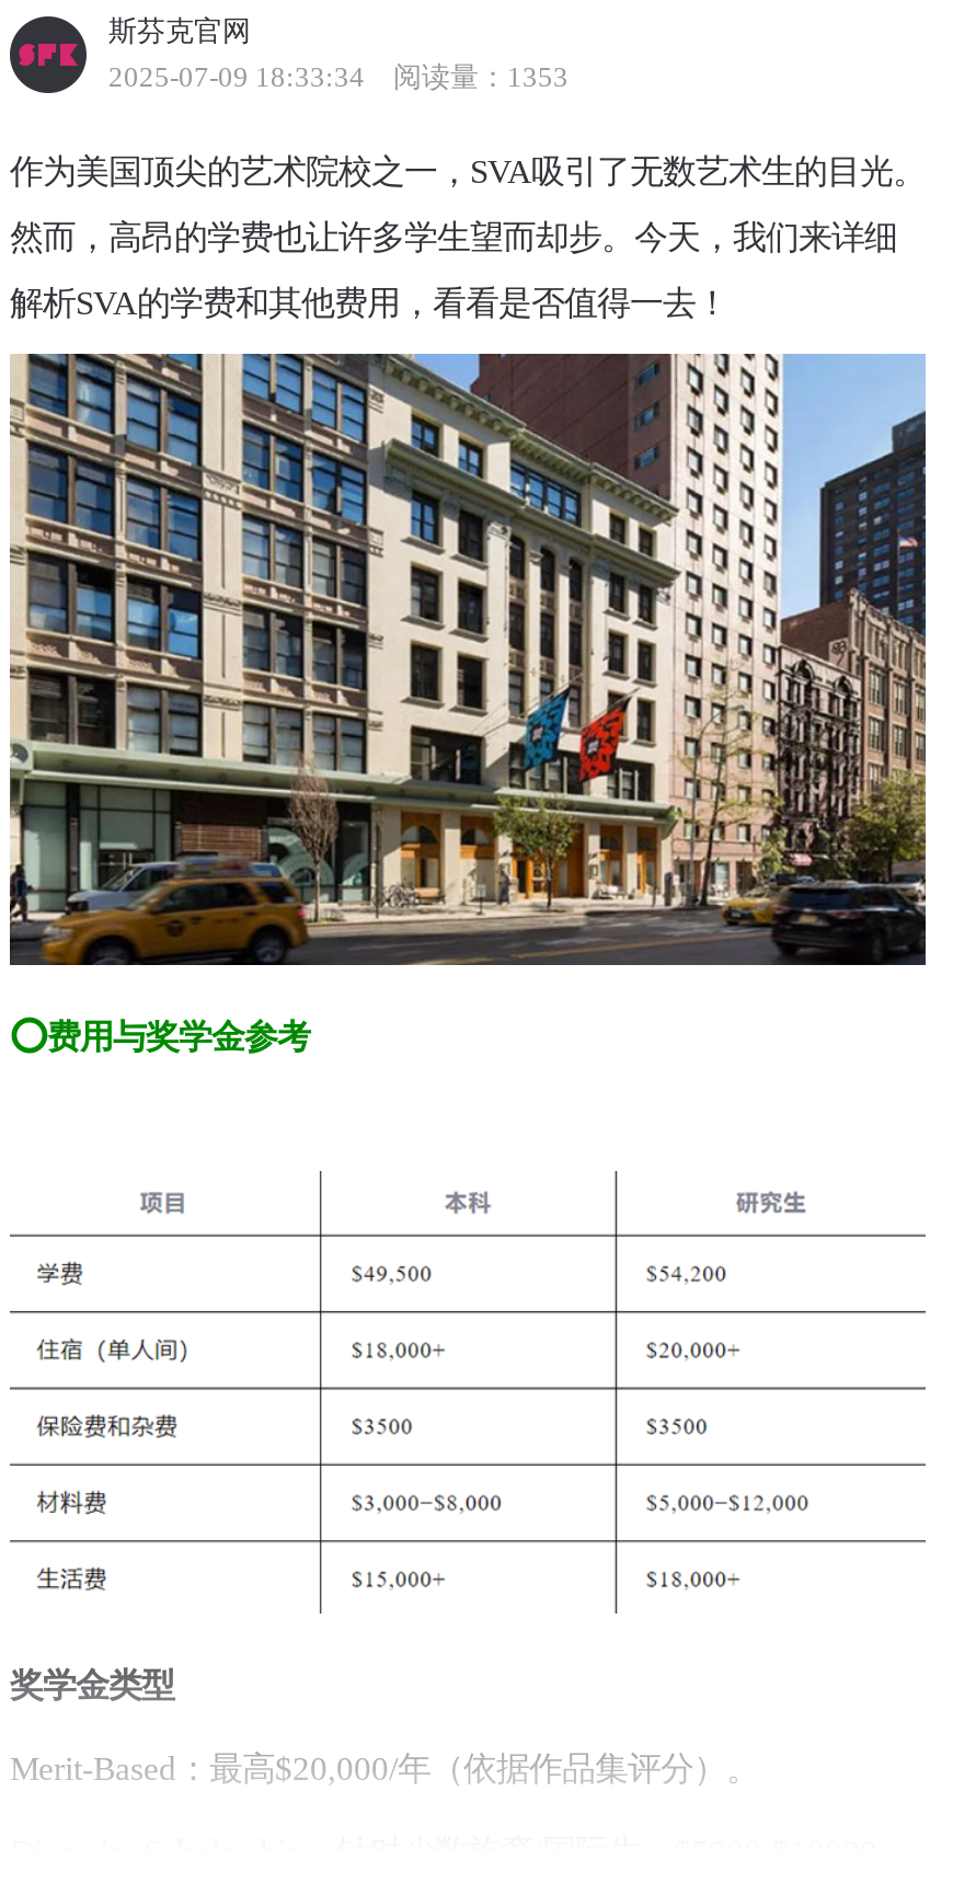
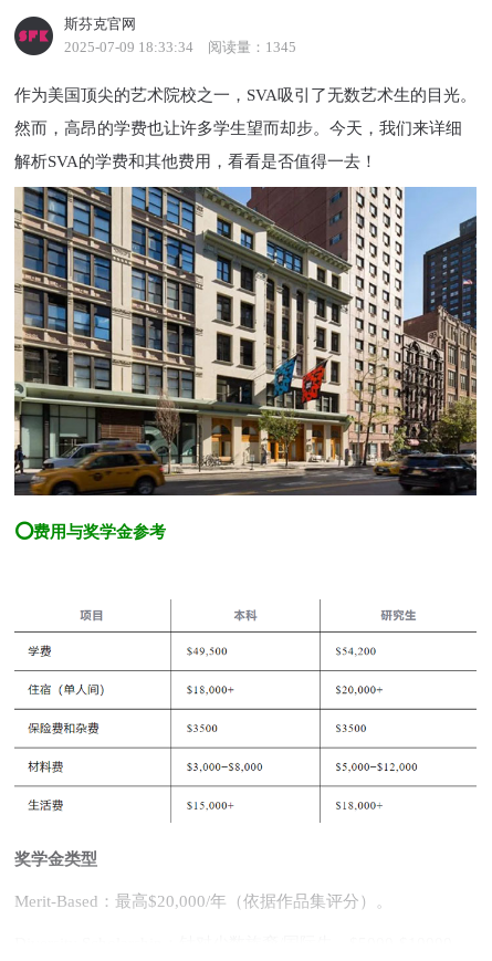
- 2025-07-09 18:33:34 阅读量：1353
+ 2025-07-09 18:33:34 阅读量：1345
